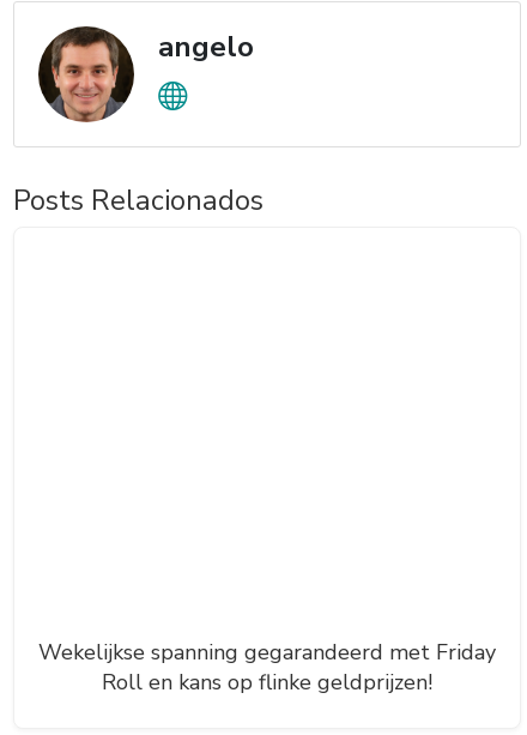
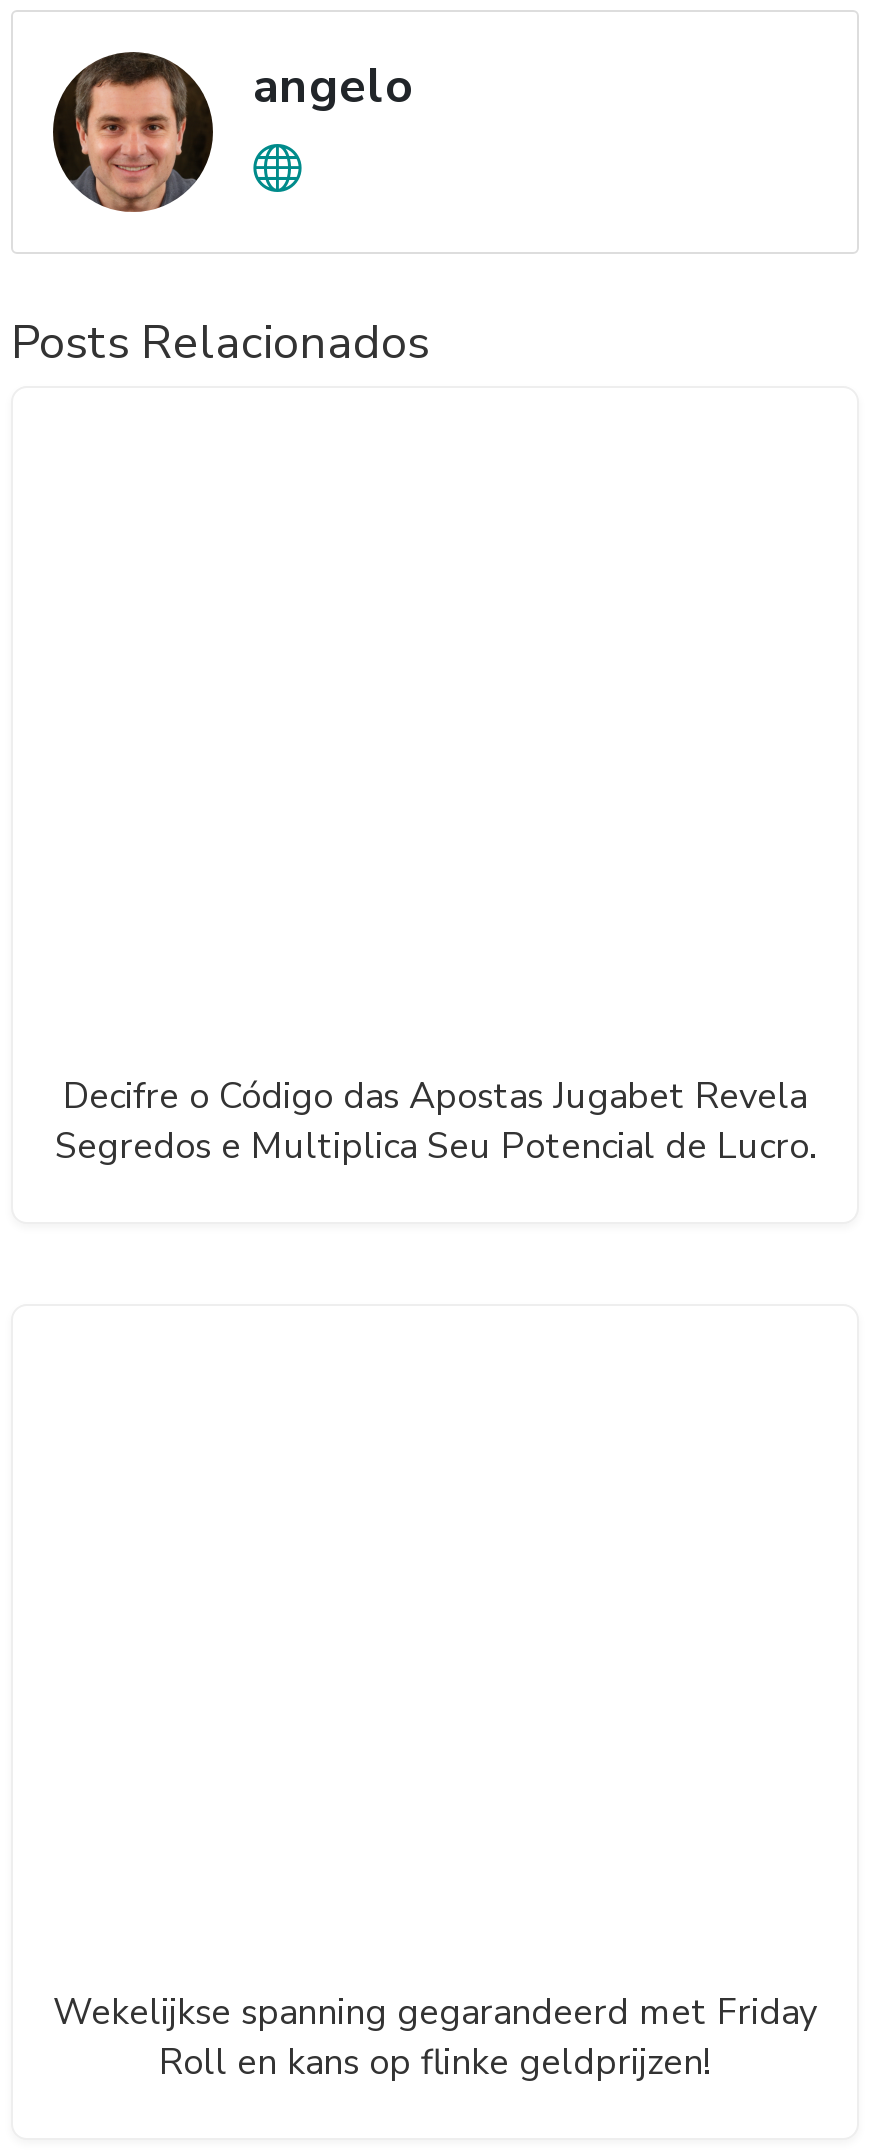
+ Decifre o Código das Apostas Jugabet Revela
+ Segredos e Multiplica Seu Potencial de Lucro.
